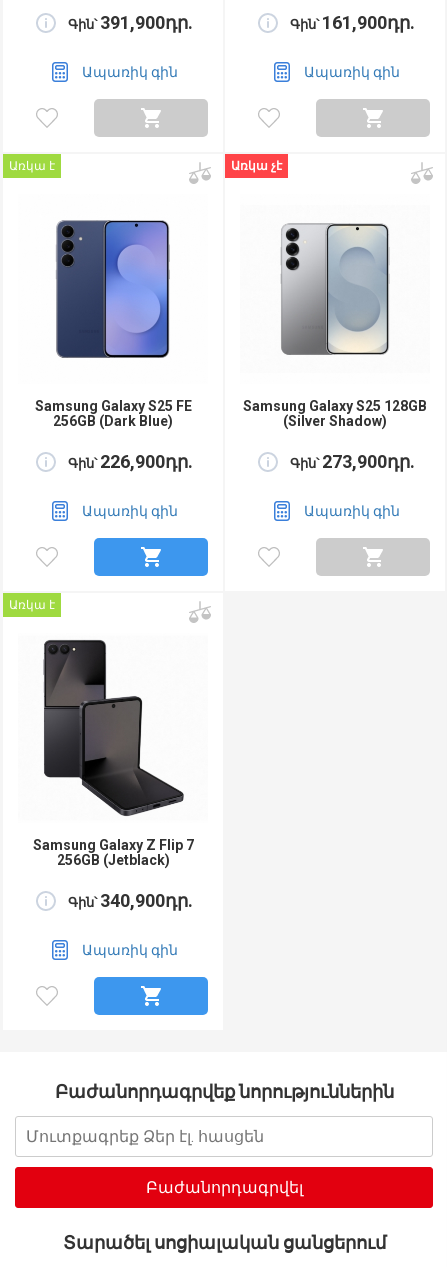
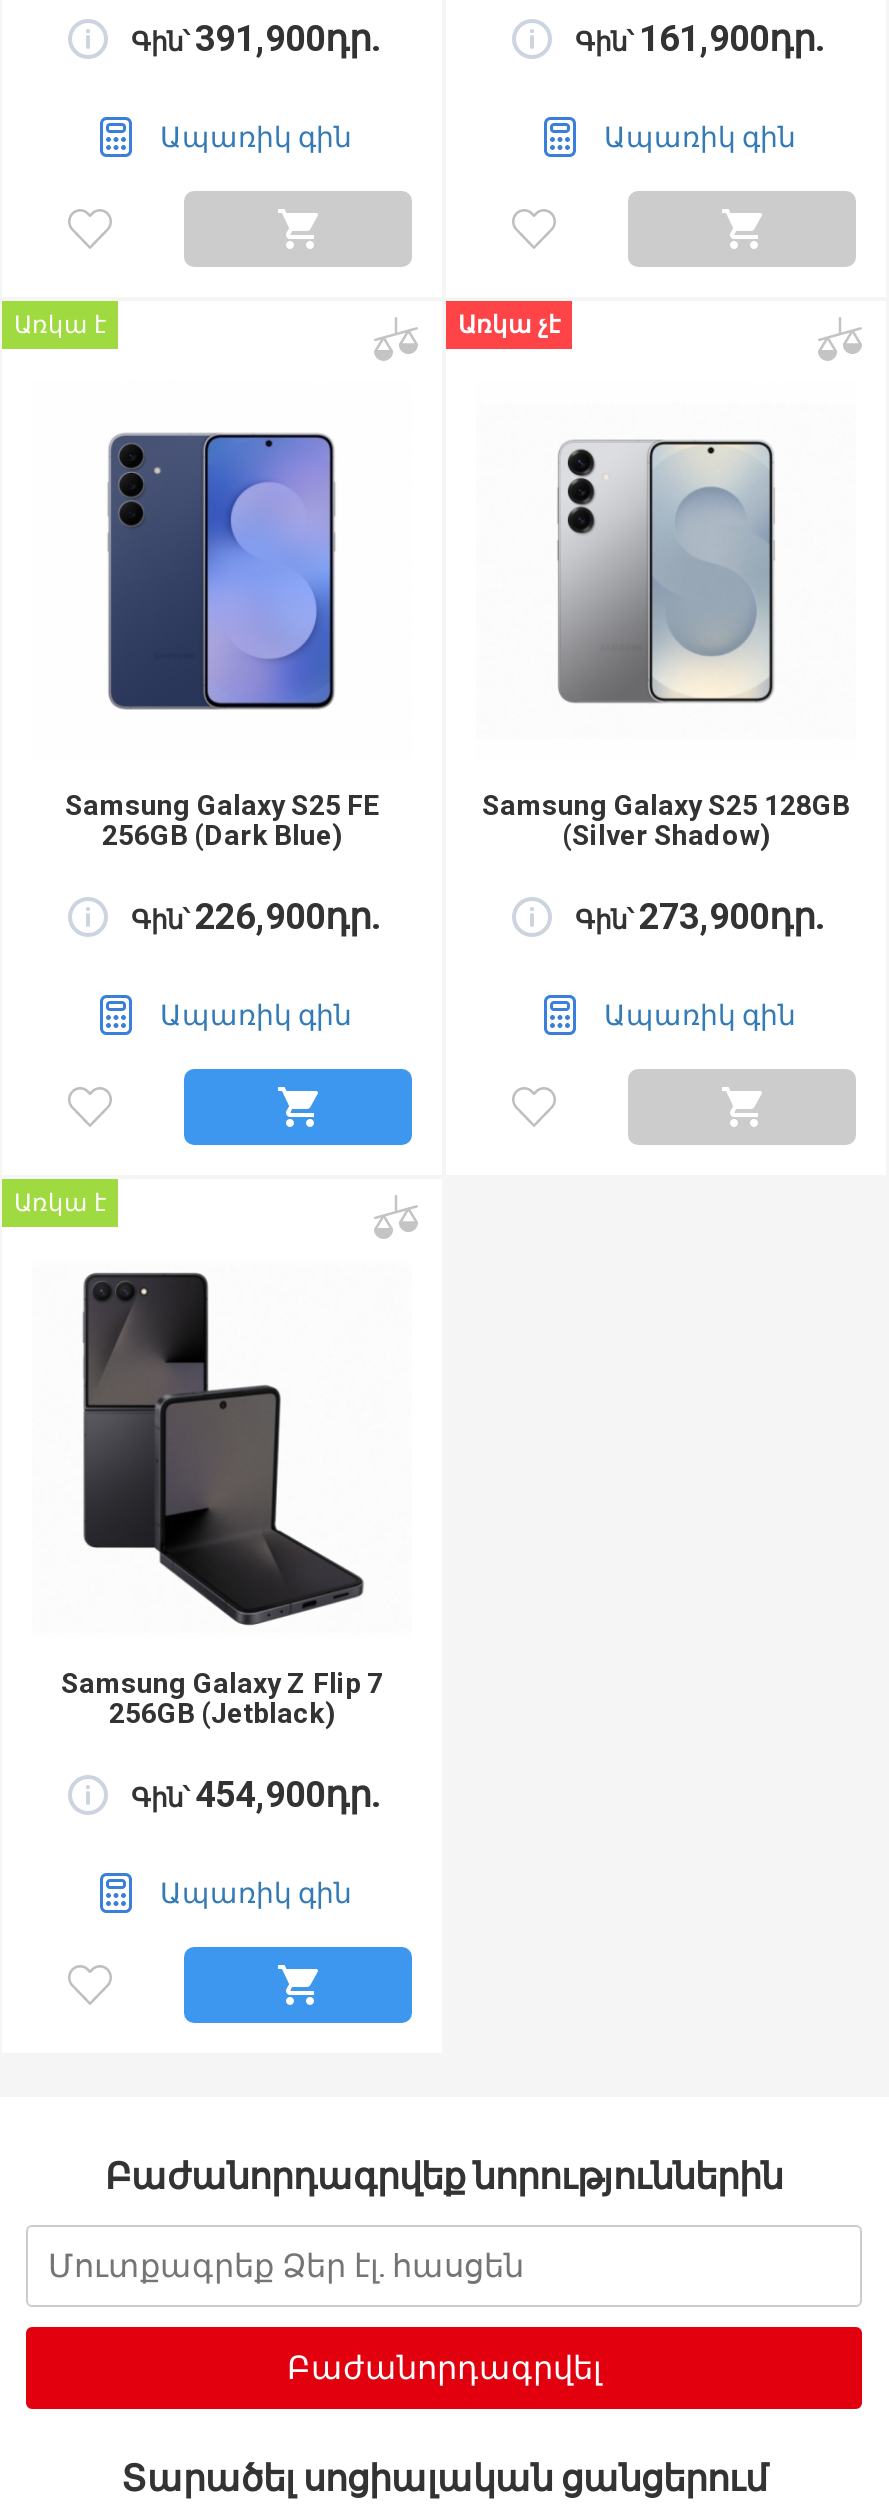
- Գին՝340,900դր.
+ Գին՝454,900դր.
